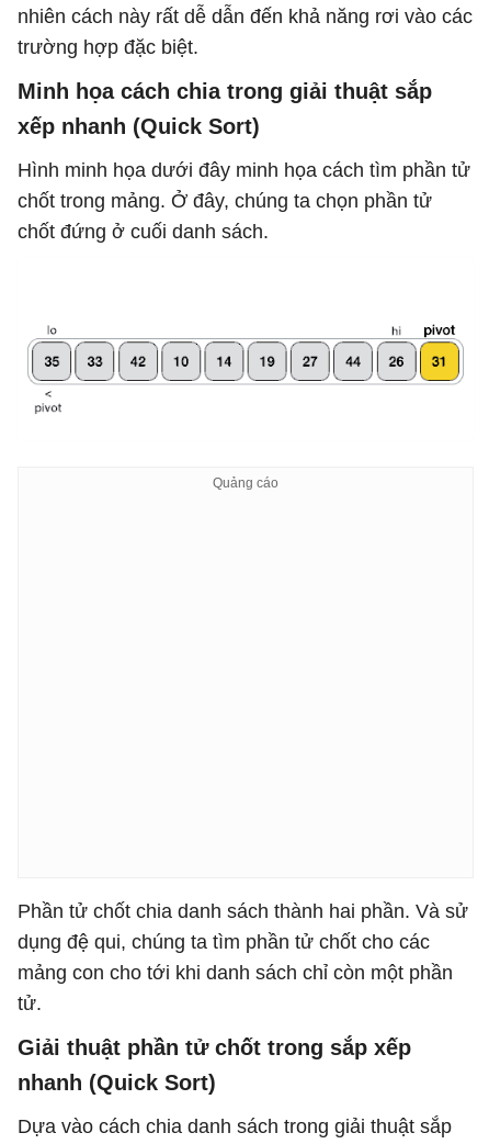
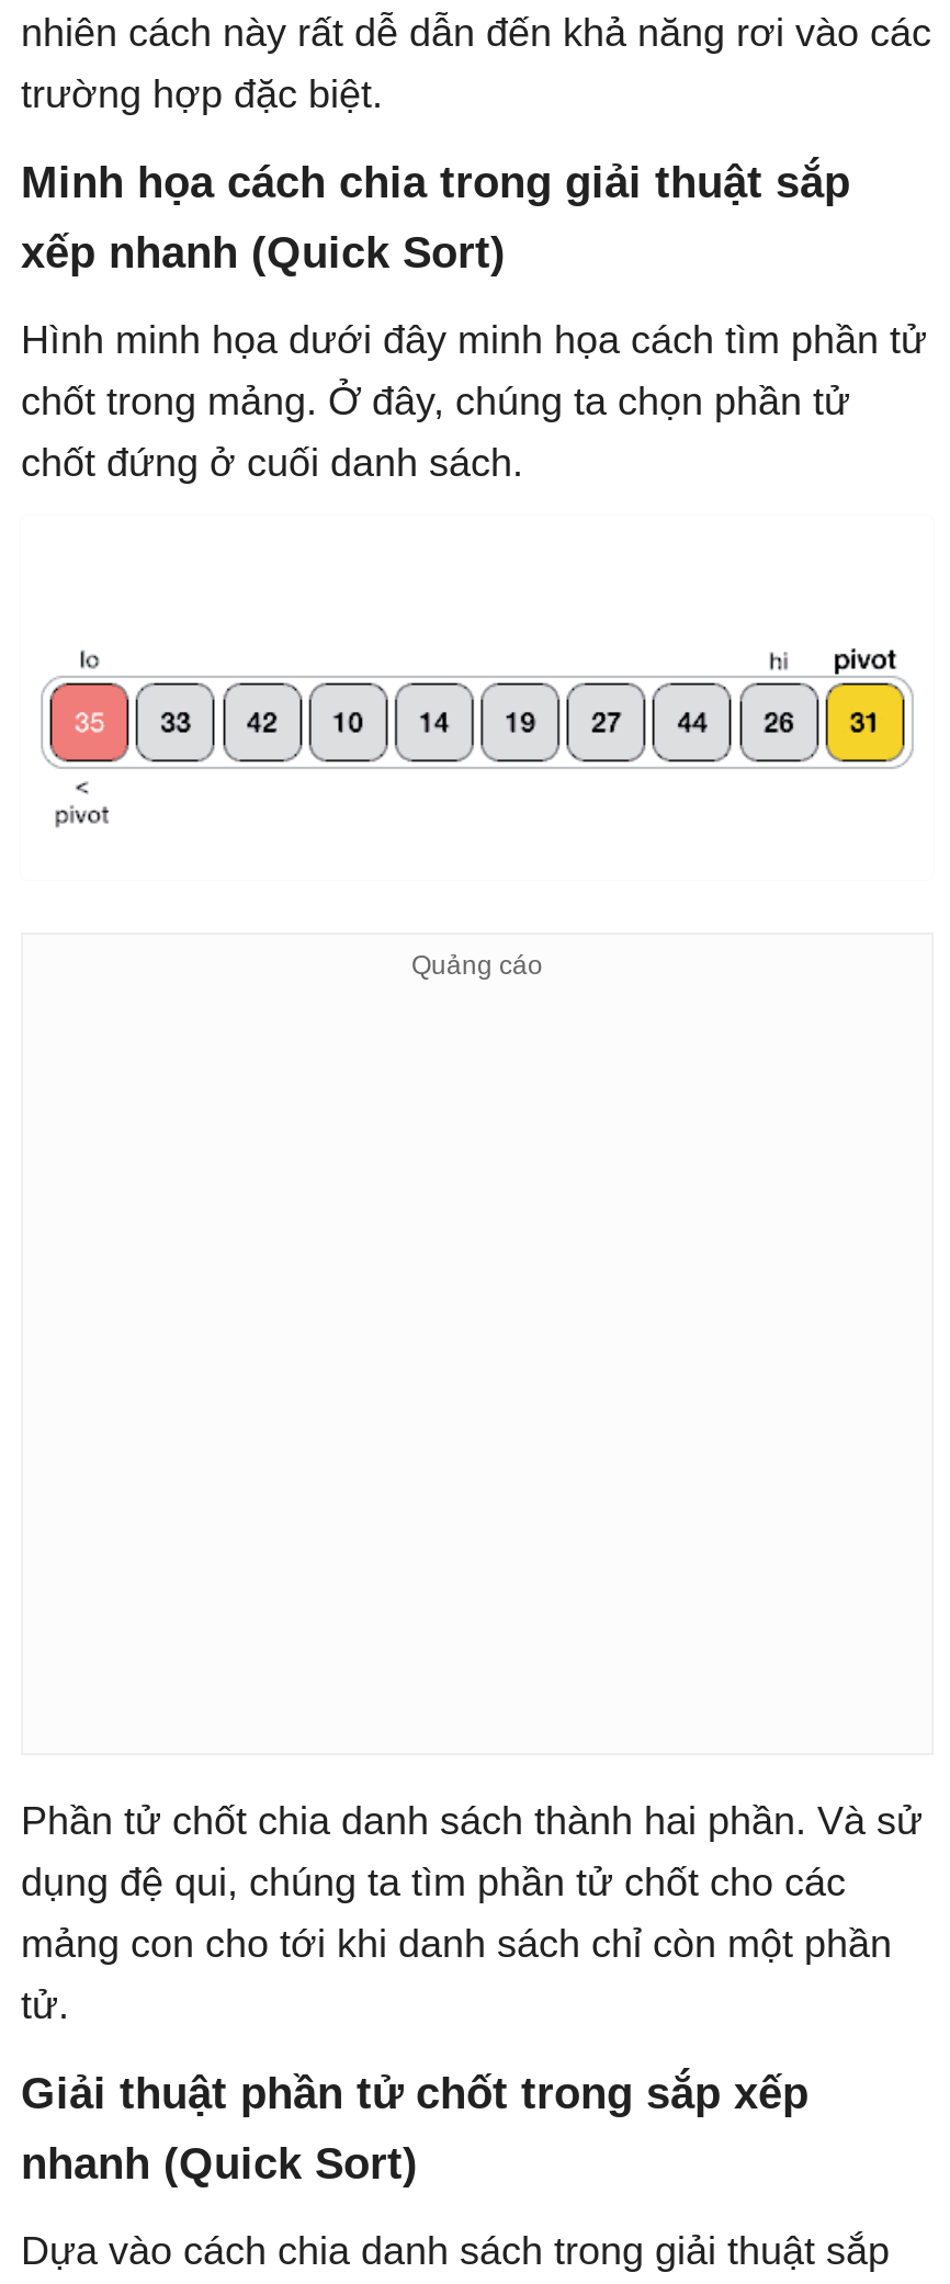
- [image]
+ [image]
